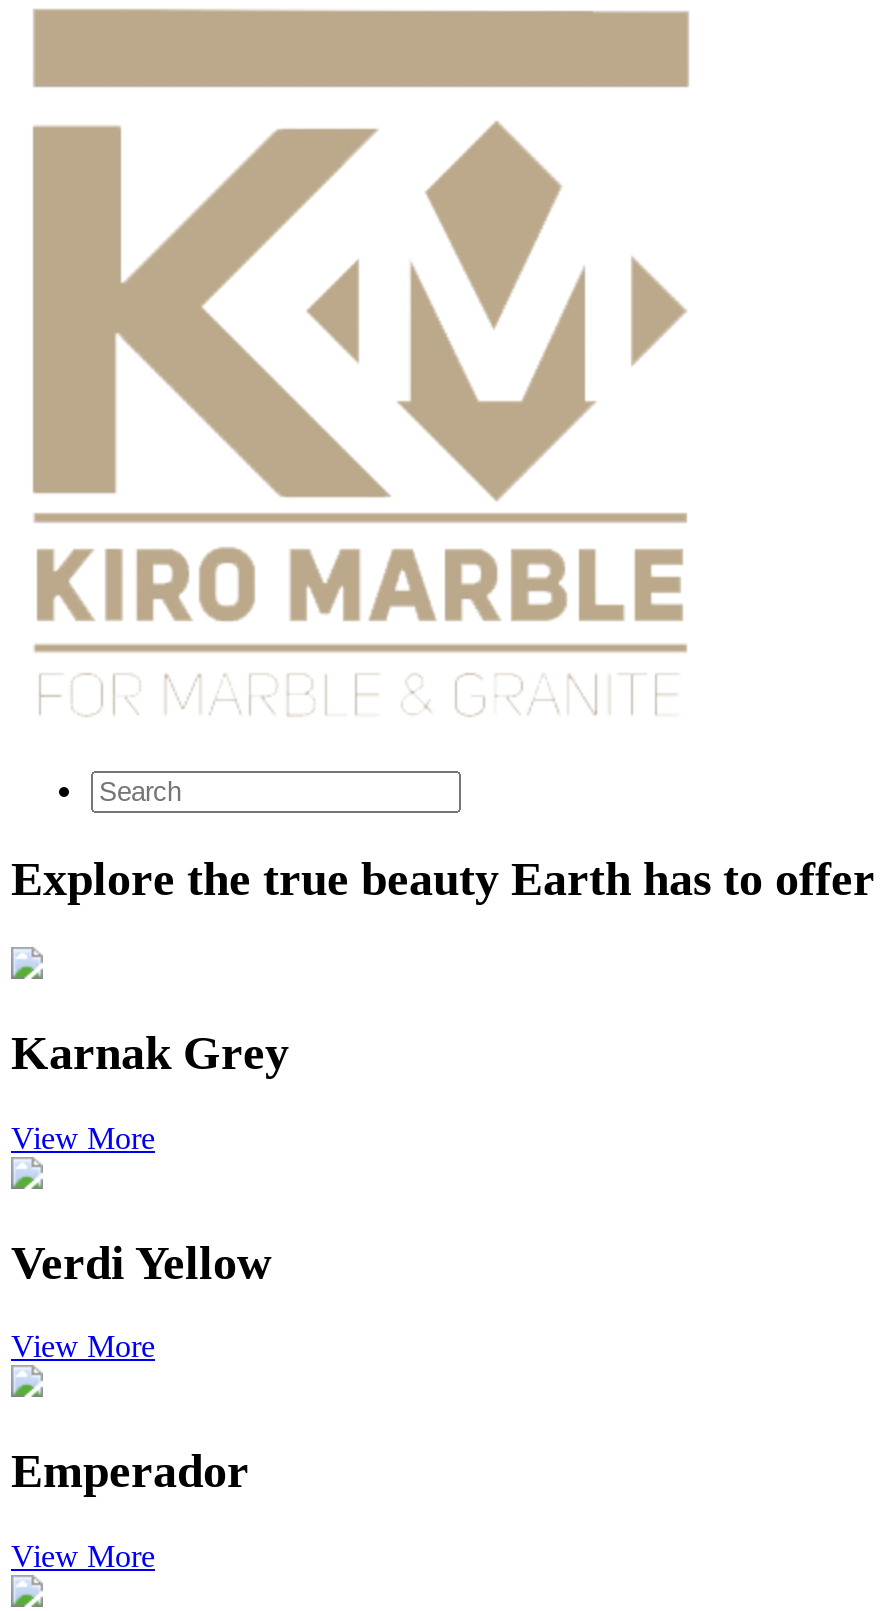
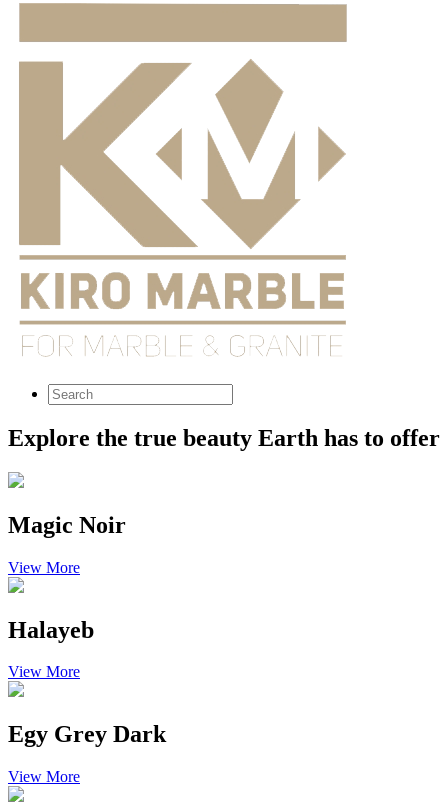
- Karnak Grey
+ Magic Noir

- Verdi Yellow
+ Halayeb

- Emperador
+ Egy Grey Dark
